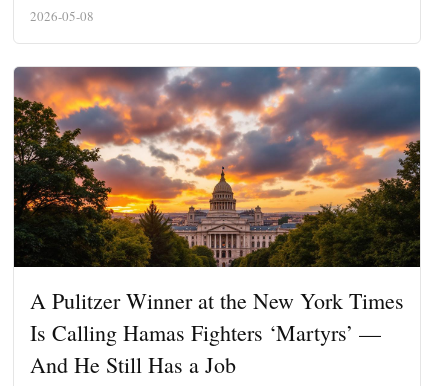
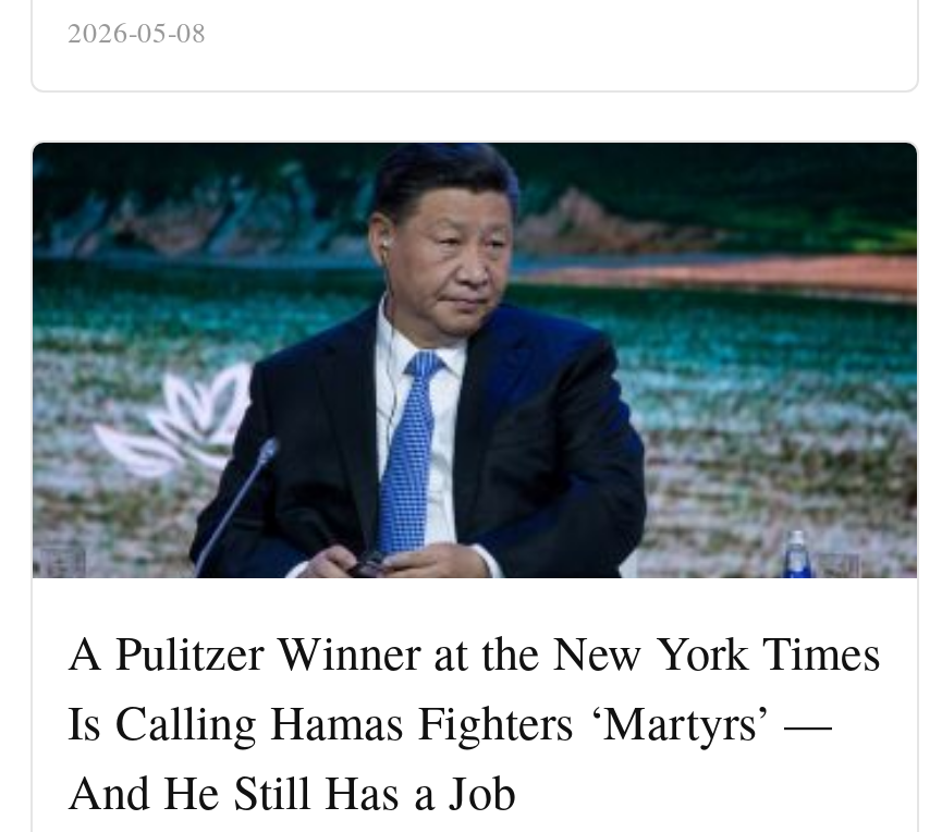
- [image]
+ [image]
